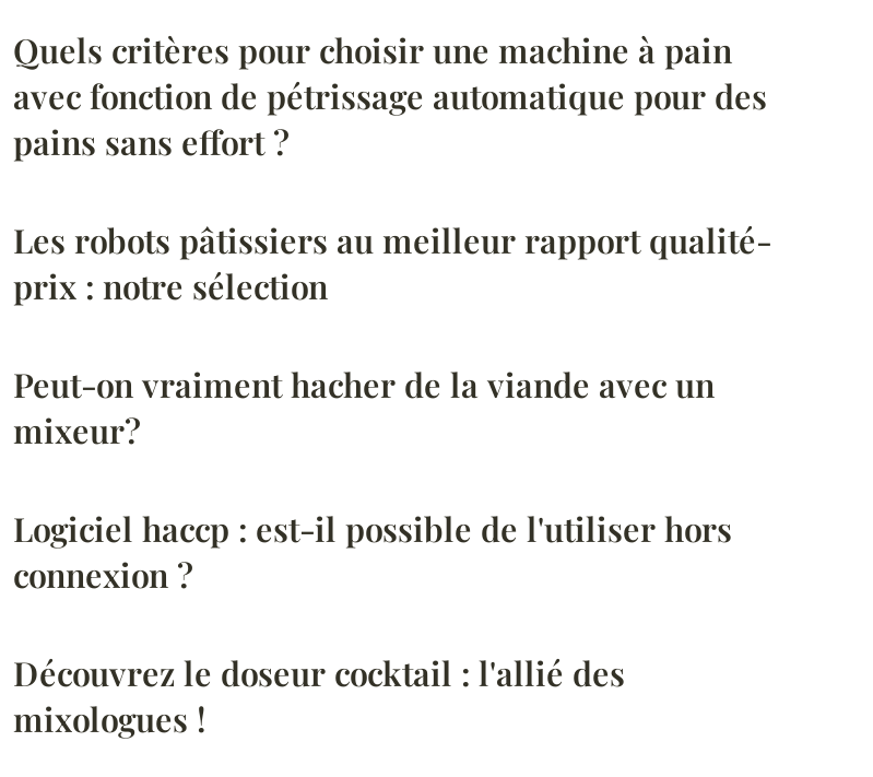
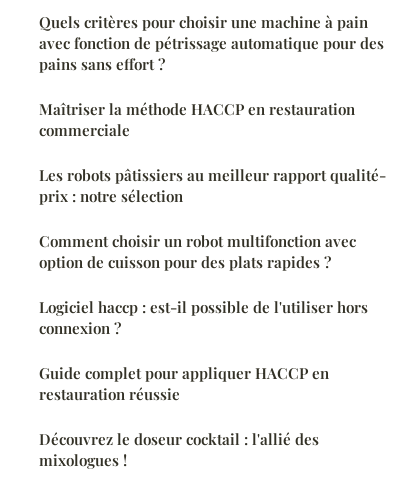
+ Maîtriser la méthode HACCP en restauration
+ commerciale

- Peut-on vraiment hacher de la viande avec un
- mixeur?
+ Comment choisir un robot multifonction avec
+ option de cuisson pour des plats rapides ?

+ Guide complet pour appliquer HACCP en
+ restauration réussie
